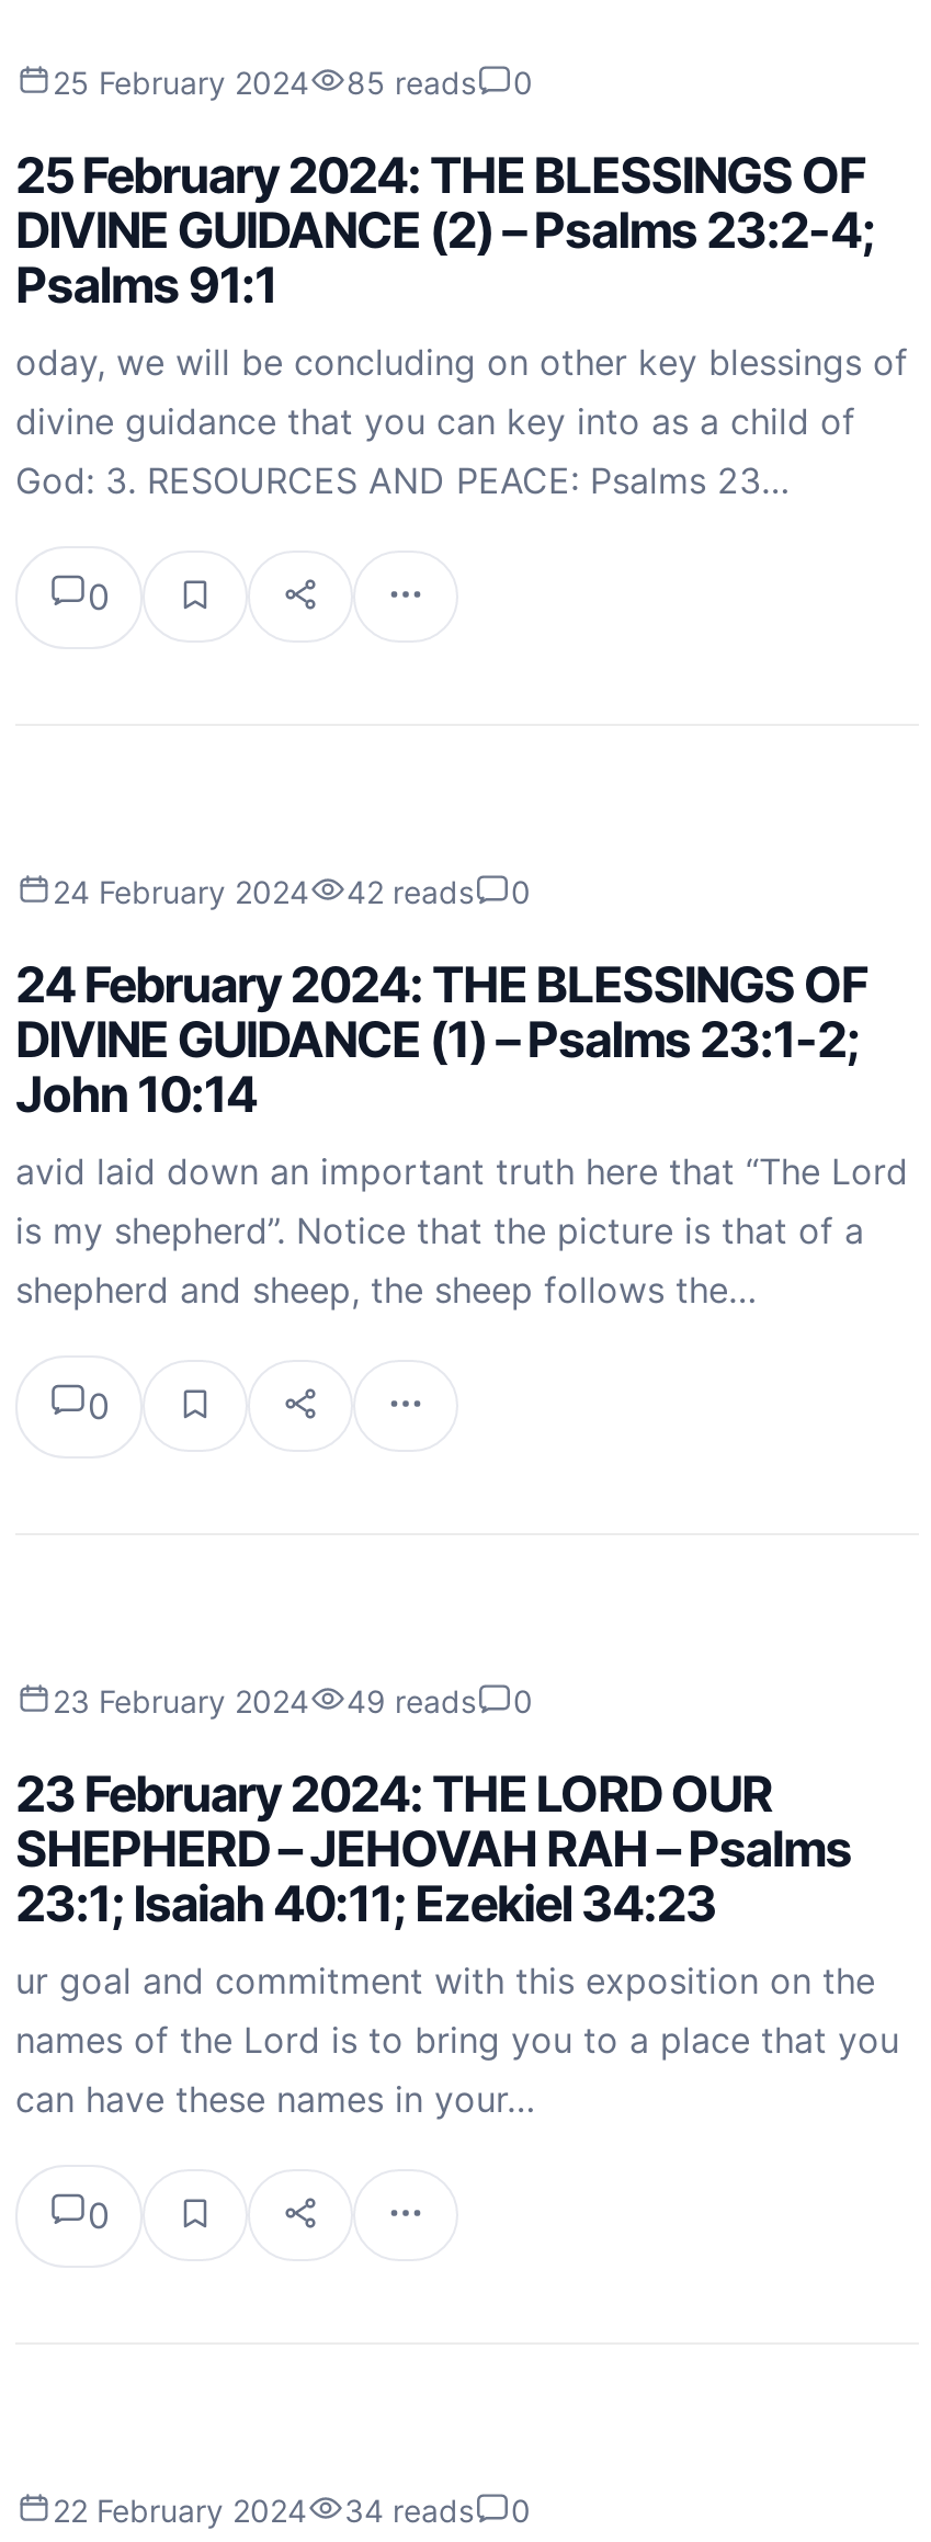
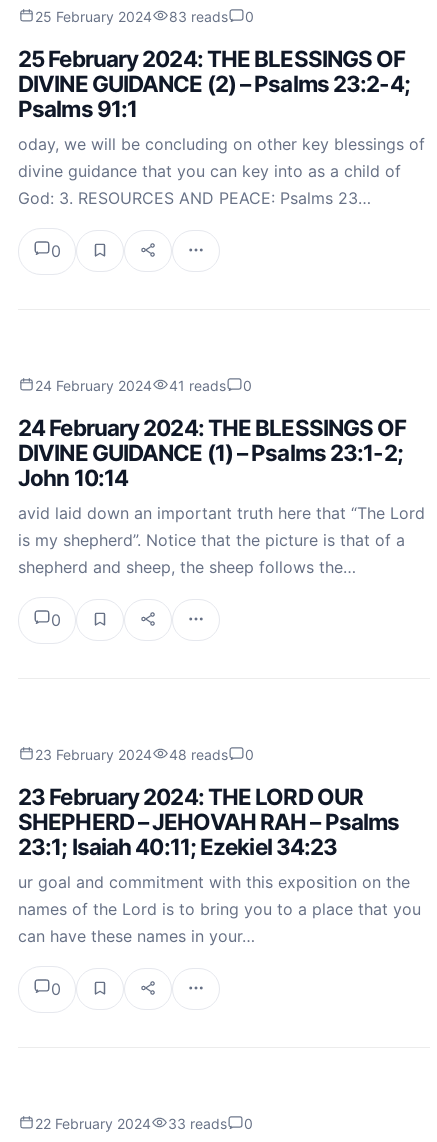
- 25 February 2024 85 reads 0
+ 25 February 2024 83 reads 0

- 24 February 2024 42 reads 0
+ 24 February 2024 41 reads 0

- 23 February 2024 49 reads 0
+ 23 February 2024 48 reads 0

- 22 February 2024 34 reads 0
+ 22 February 2024 33 reads 0
